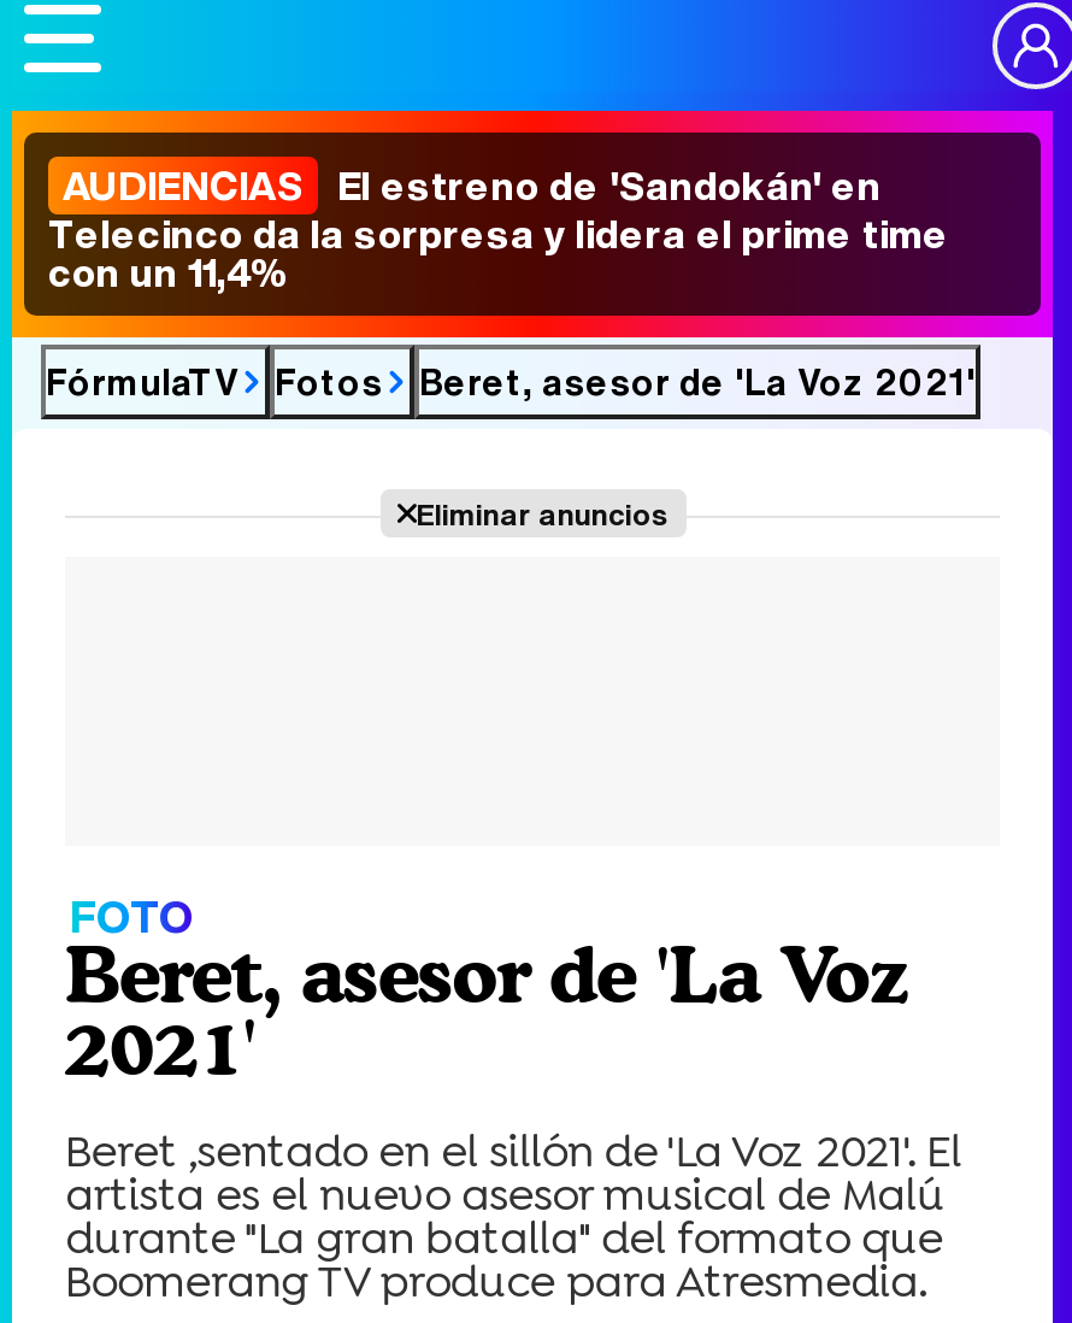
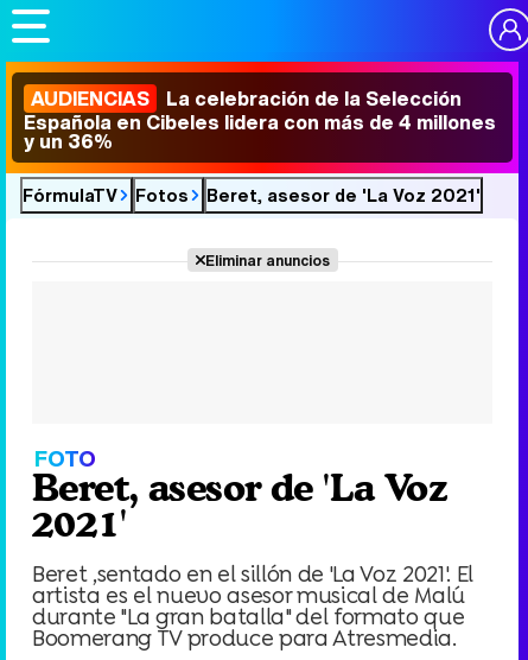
- AUDIENCIAS El estreno de 'Sandokán' en
- Telecinco da la sorpresa y lidera el prime time
- con un 11,4%
+ AUDIENCIAS La celebración de la Selección
+ Española en Cibeles lidera con más de 4 millones
+ y un 36%
